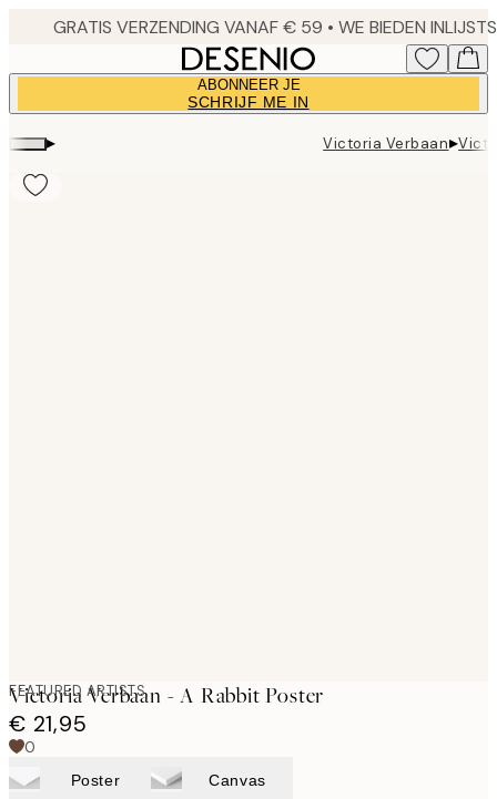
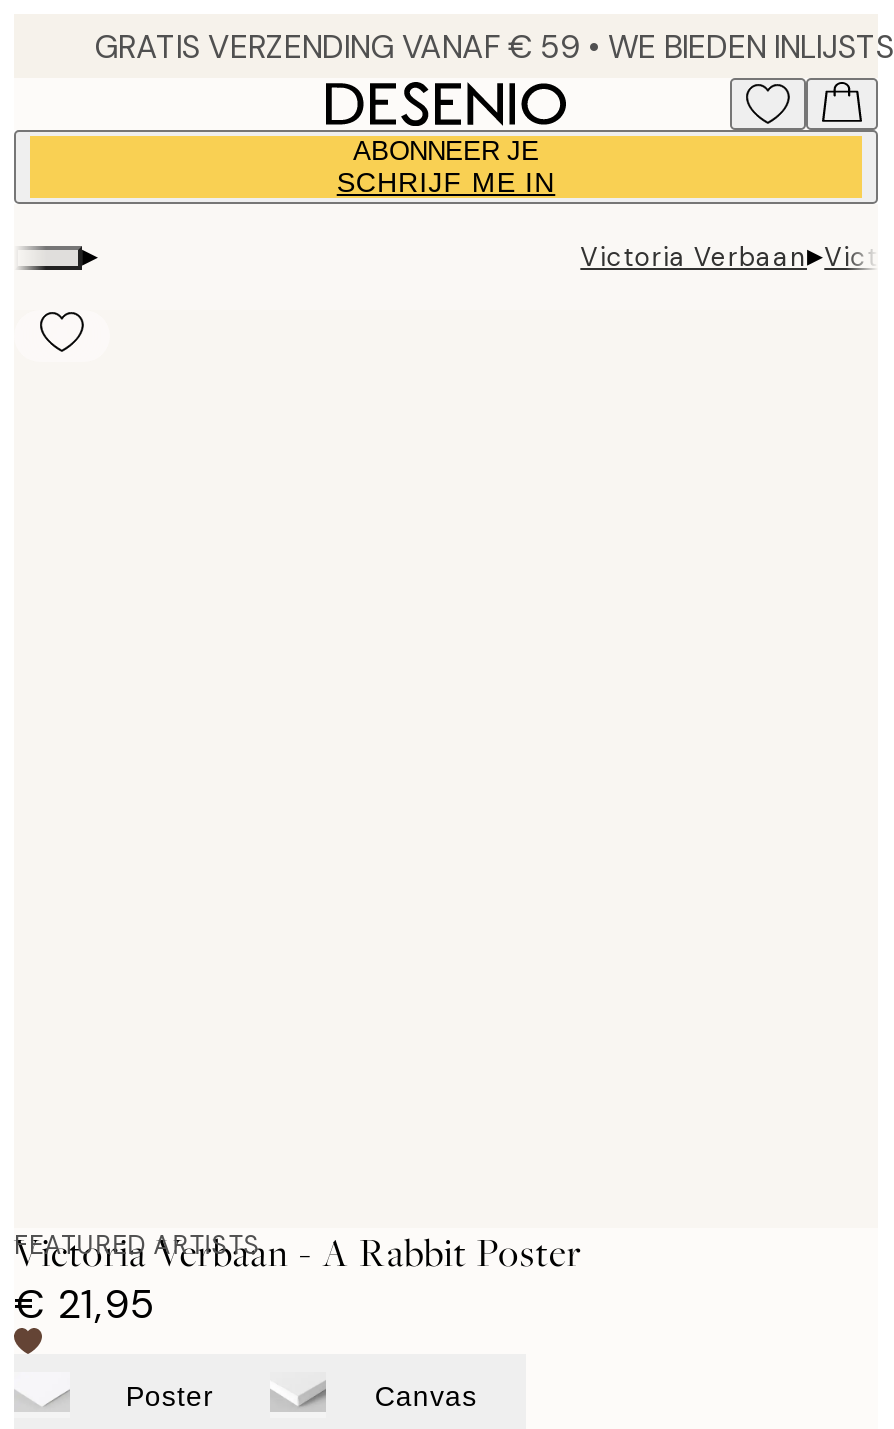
- 0
